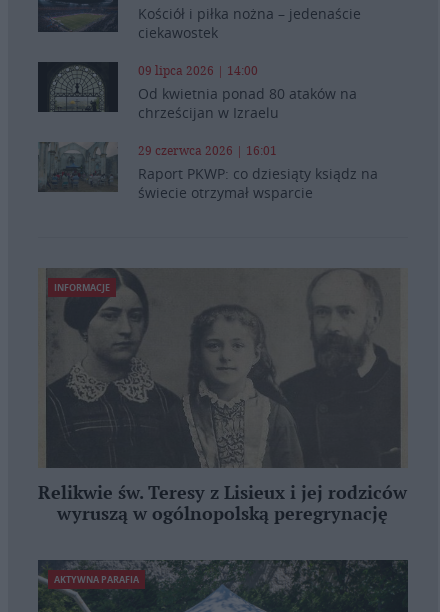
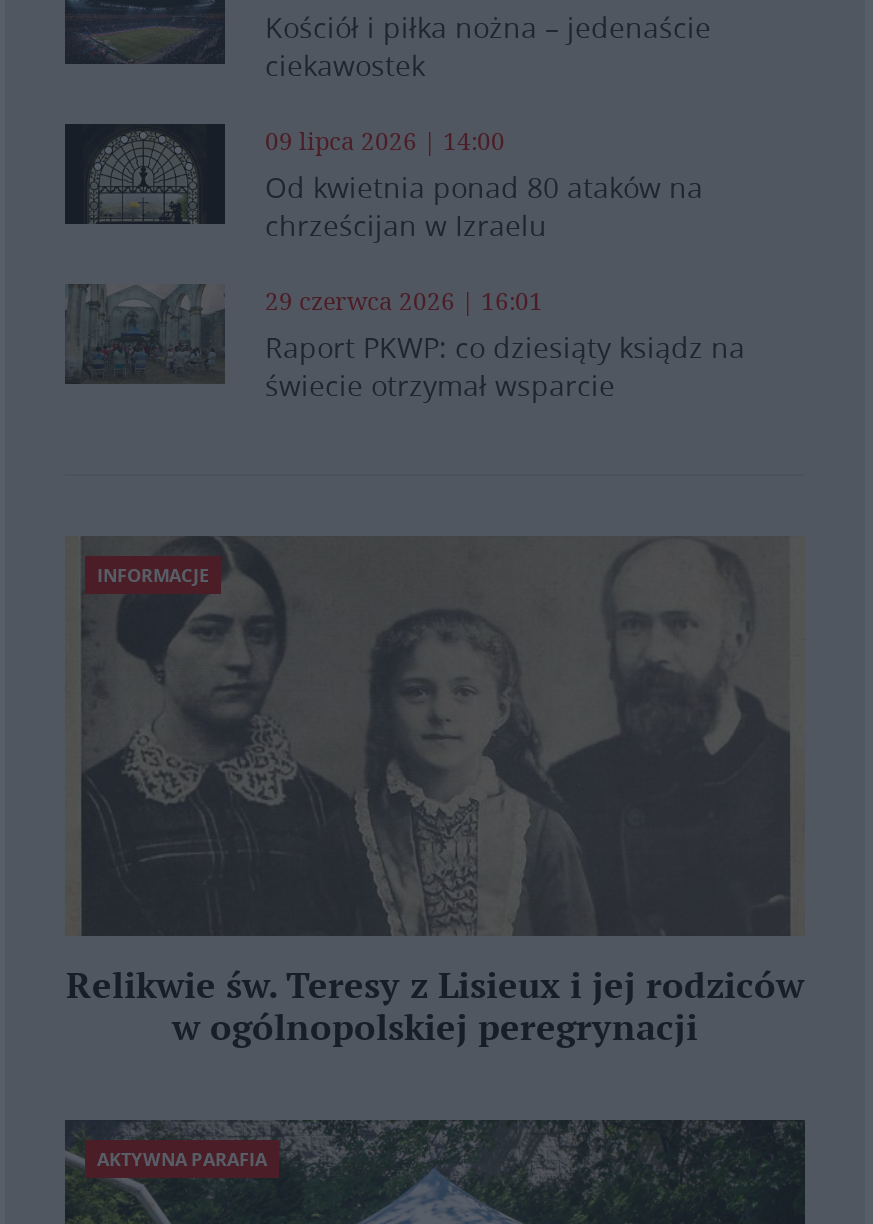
- wyruszą w ogólnopolską peregrynację
+ w ogólnopolskiej peregrynacji
